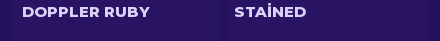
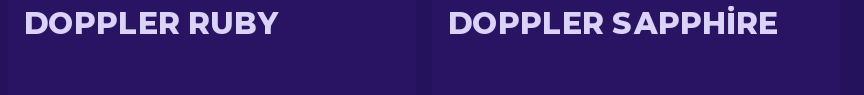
- STAINED
+ DOPPLER SAPPHIRE
